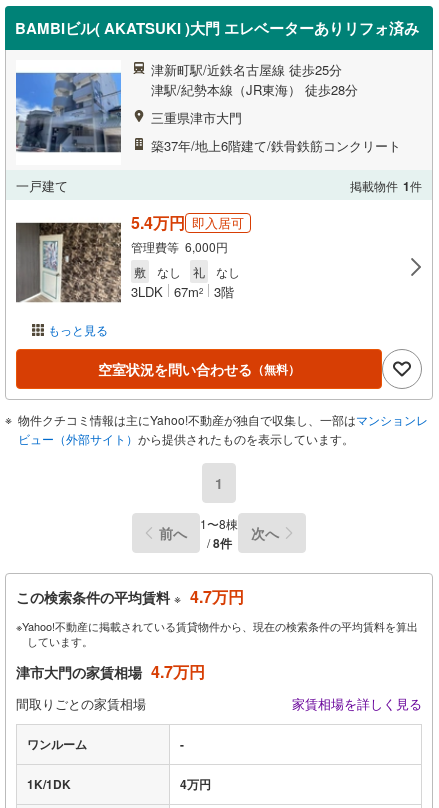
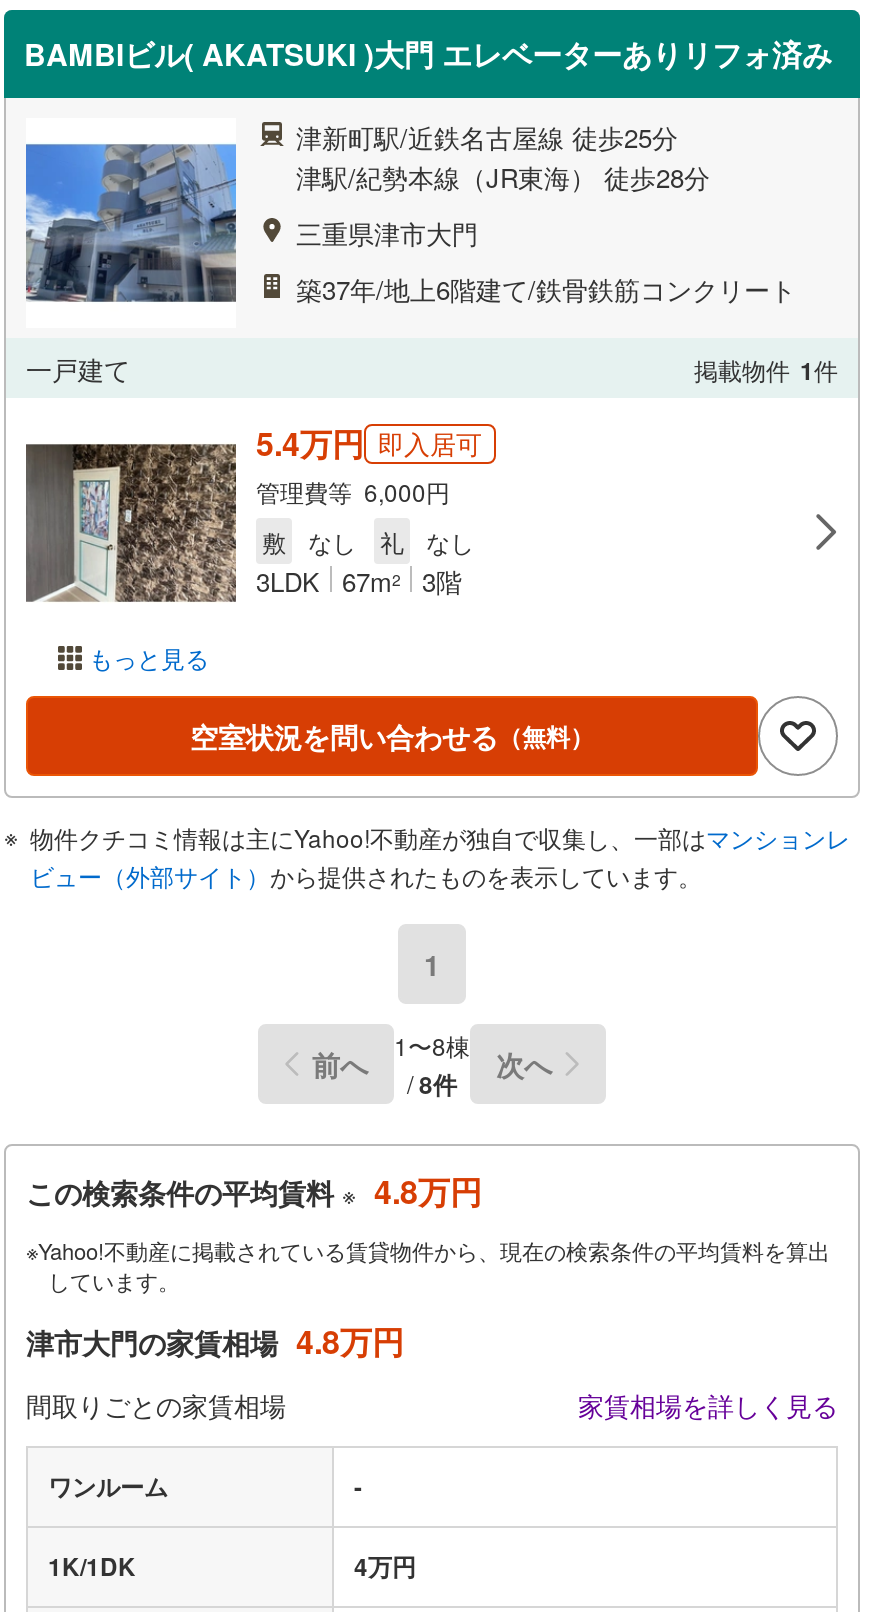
- この検索条件の平均賃料※ 4.7万円
+ この検索条件の平均賃料※ 4.8万円

- 津市大門の家賃相場 4.7万円
+ 津市大門の家賃相場 4.8万円
